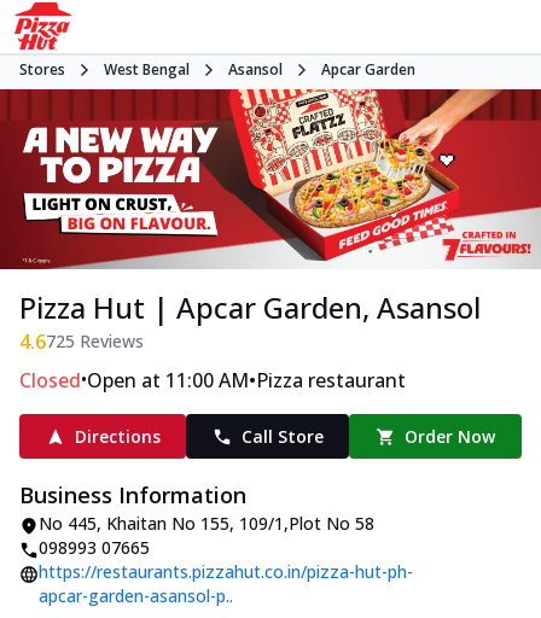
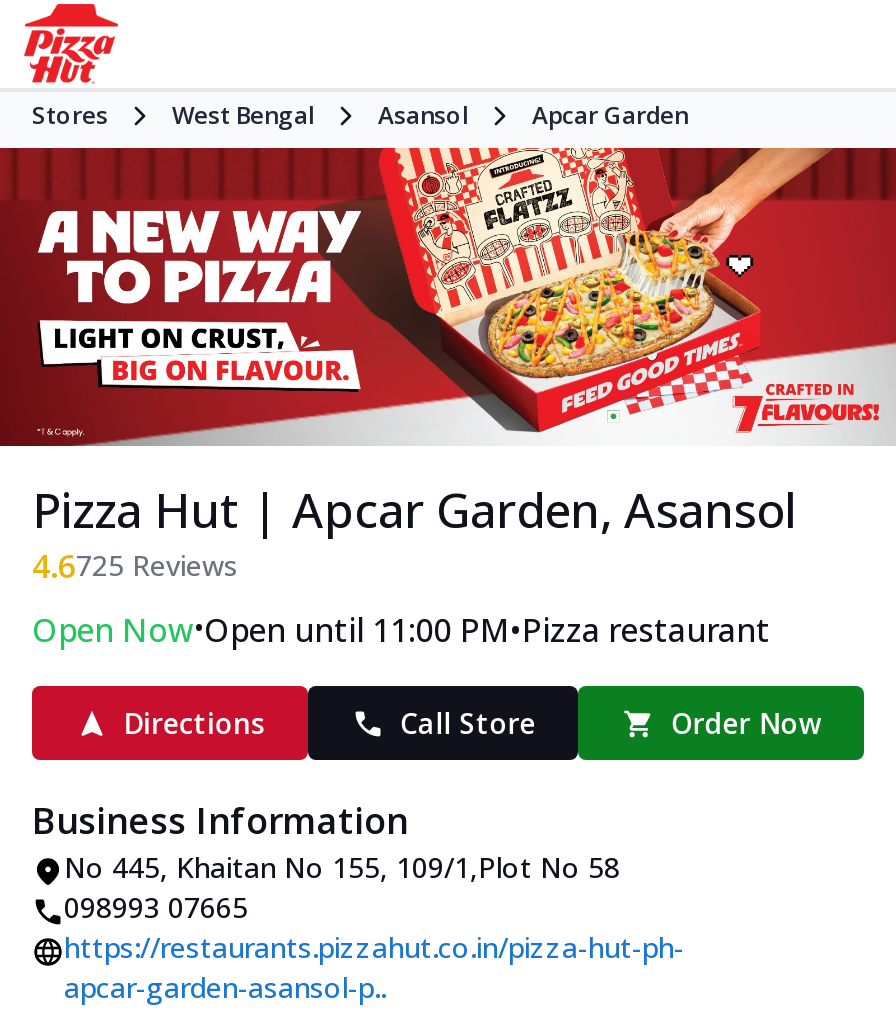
- Closed•Open at 11:00 AM•Pizza restaurant
+ Open Now•Open until 11:00 PM•Pizza restaurant
